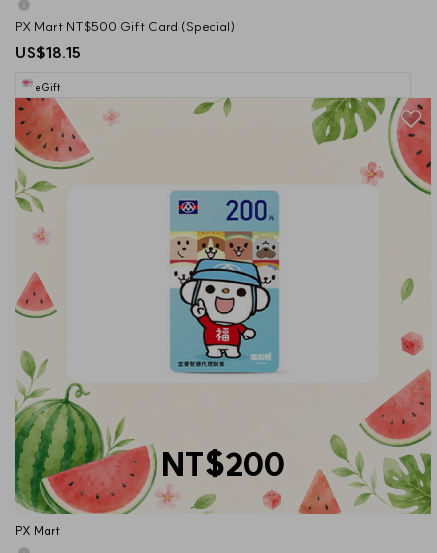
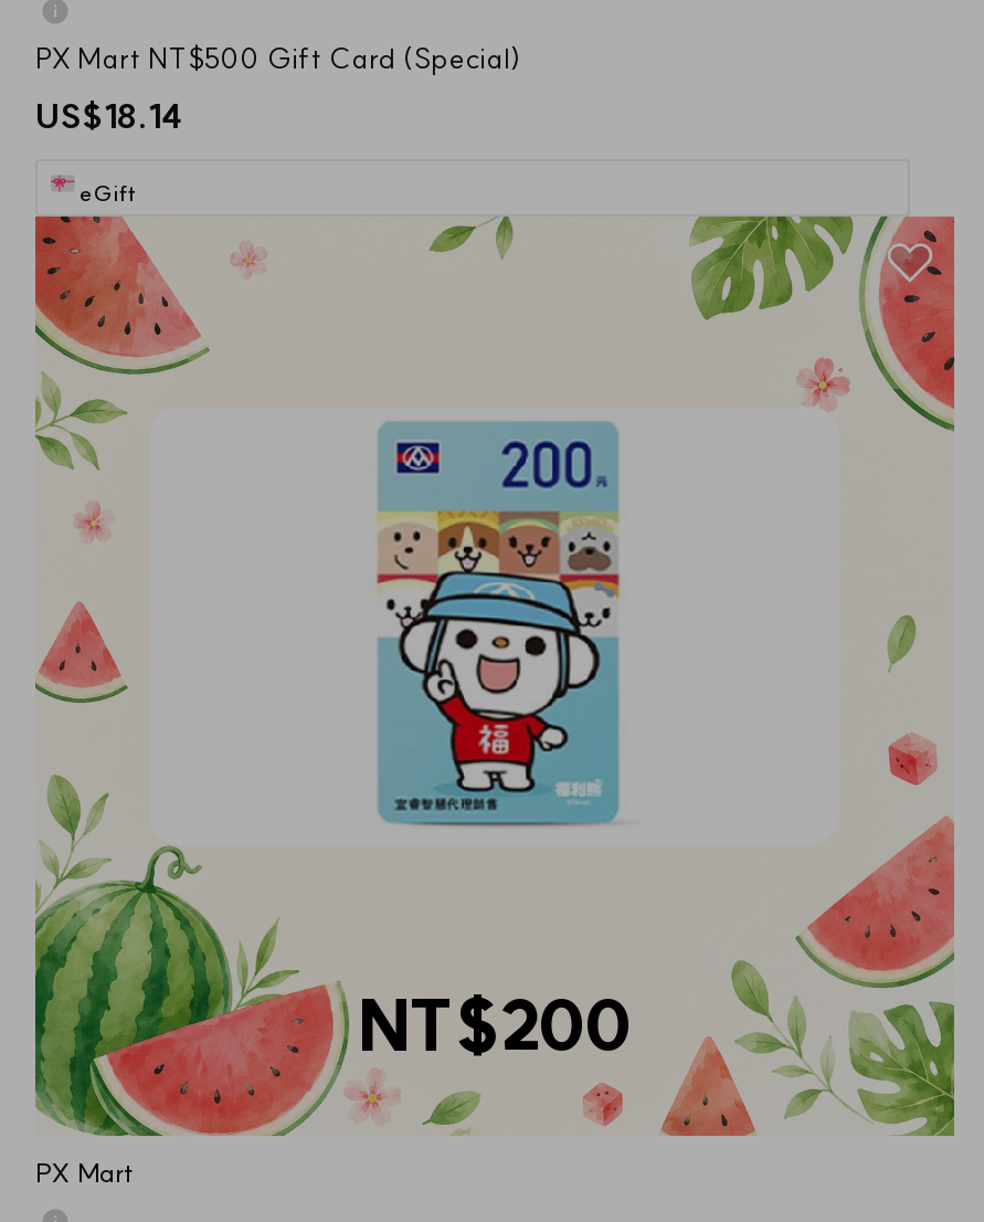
- US$18.15
+ US$18.14
